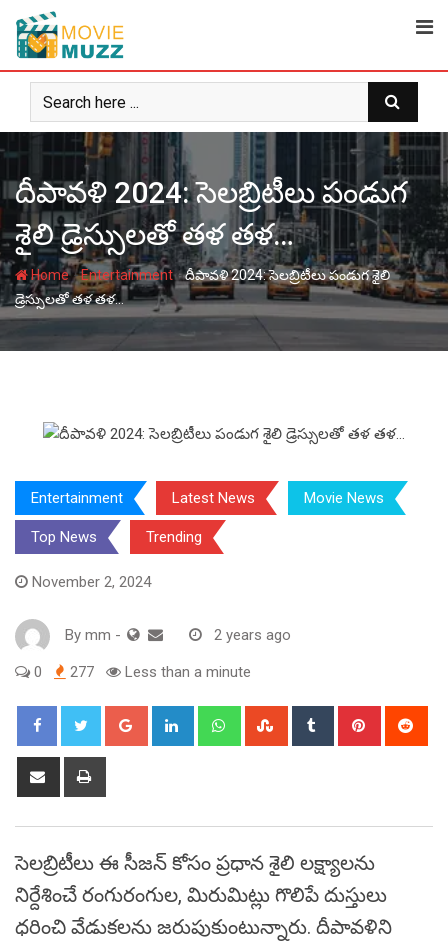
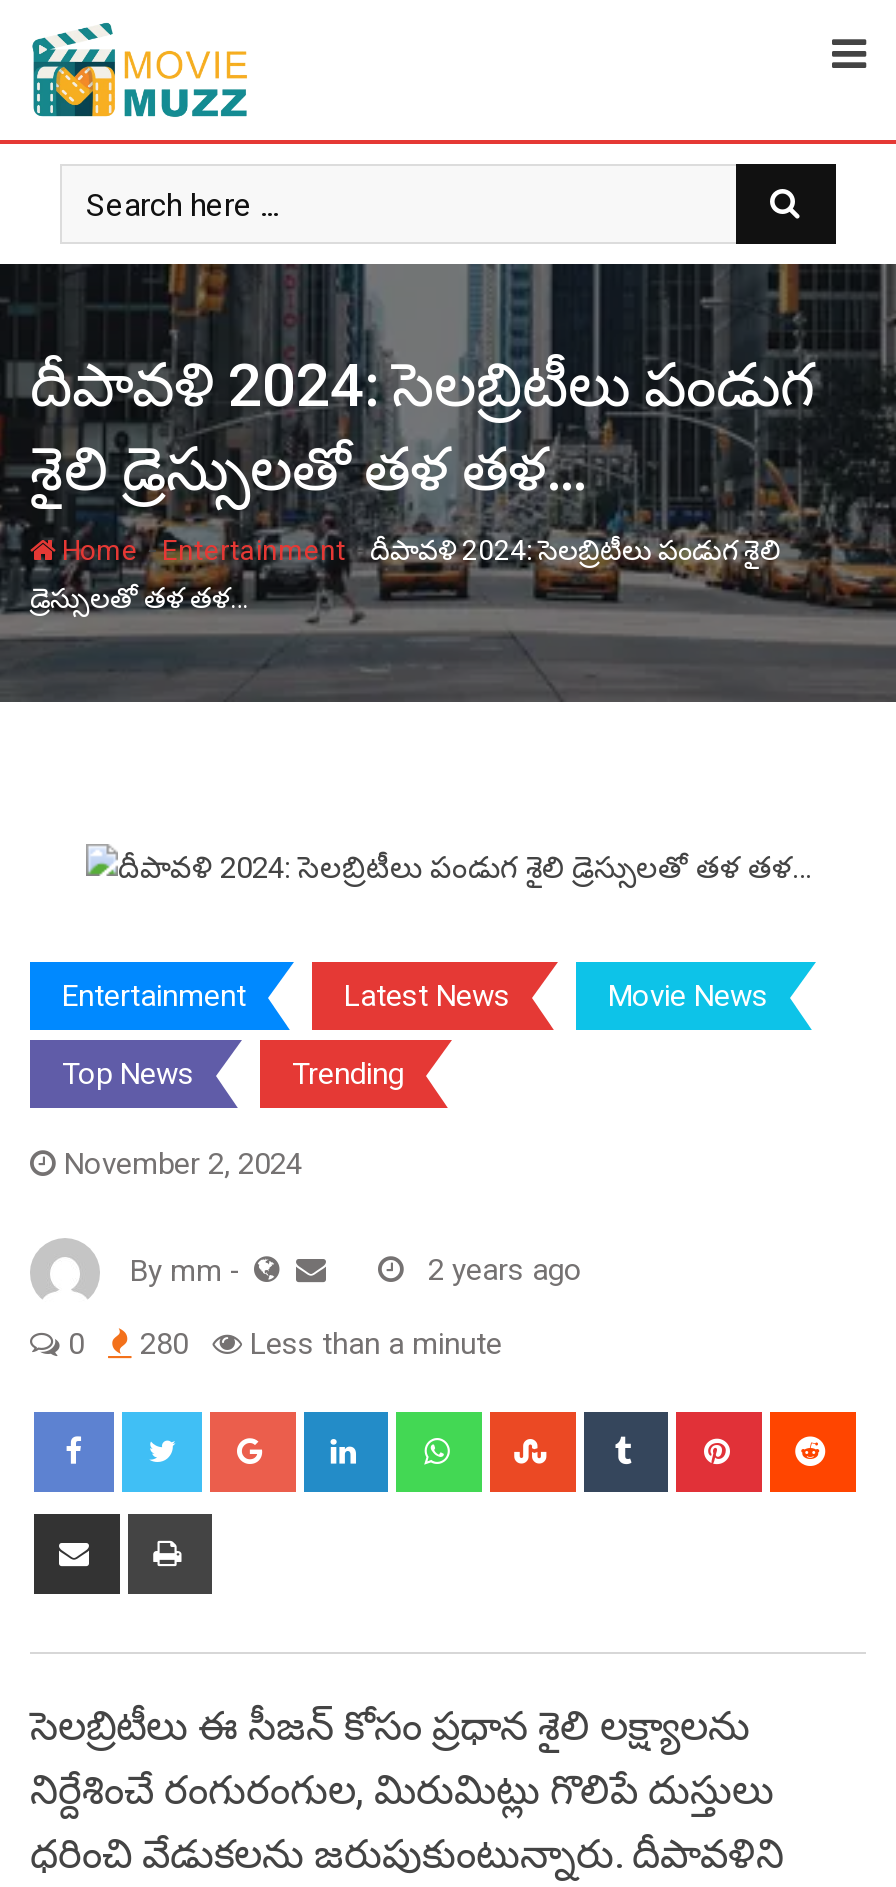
- 0 277 Less than a minute
+ 0 280 Less than a minute
